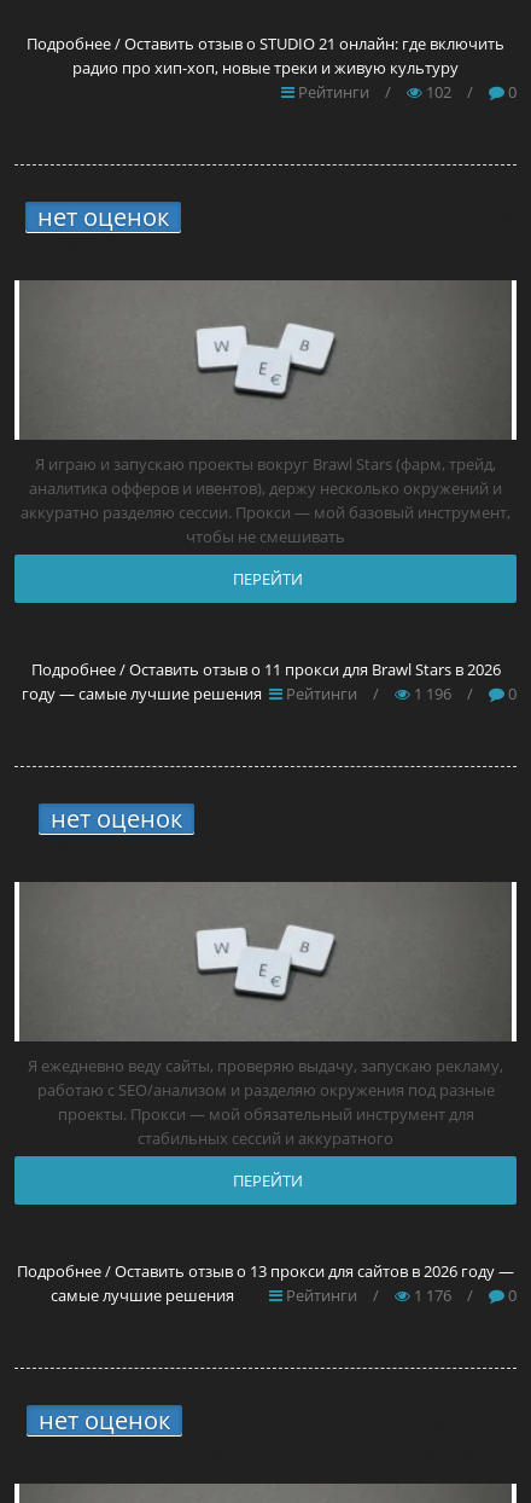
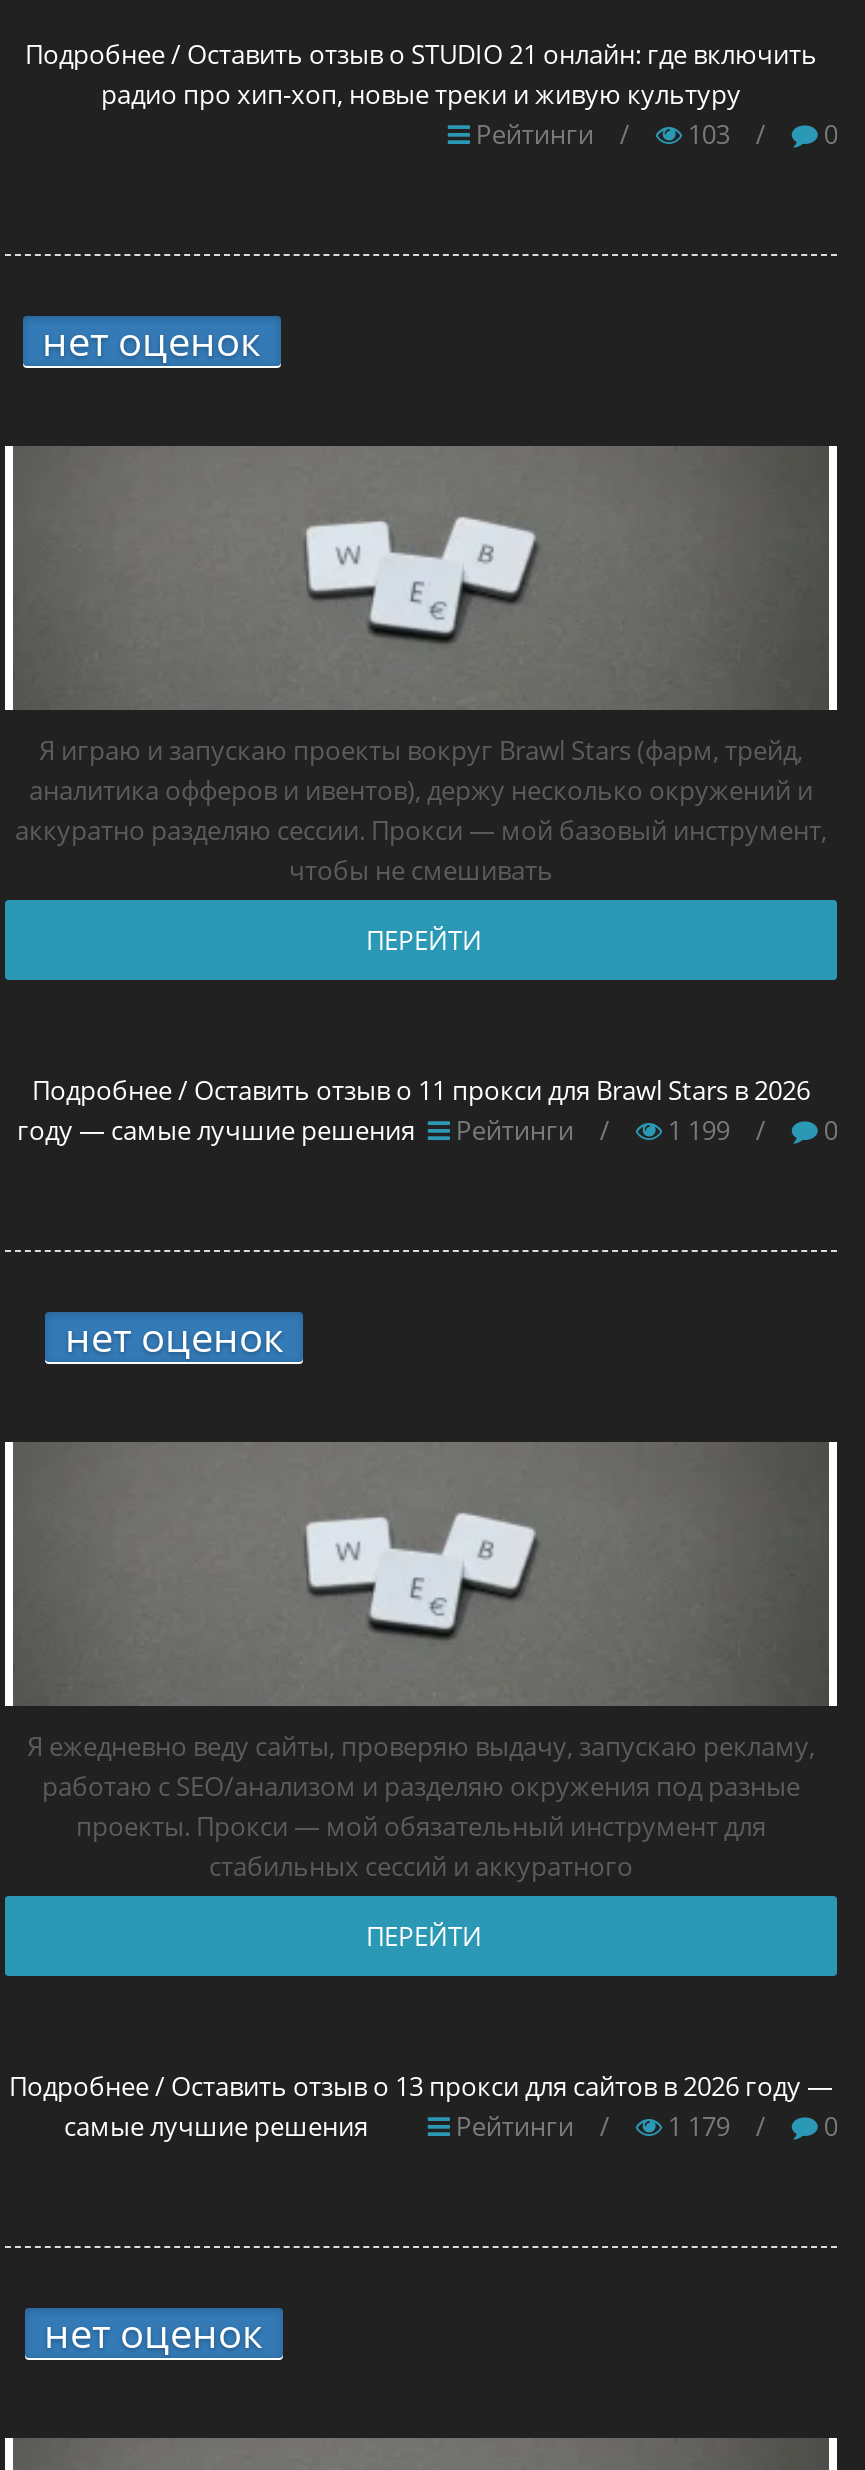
- 102
+ 103

- 1 196
+ 1 199

- 1 176
+ 1 179
